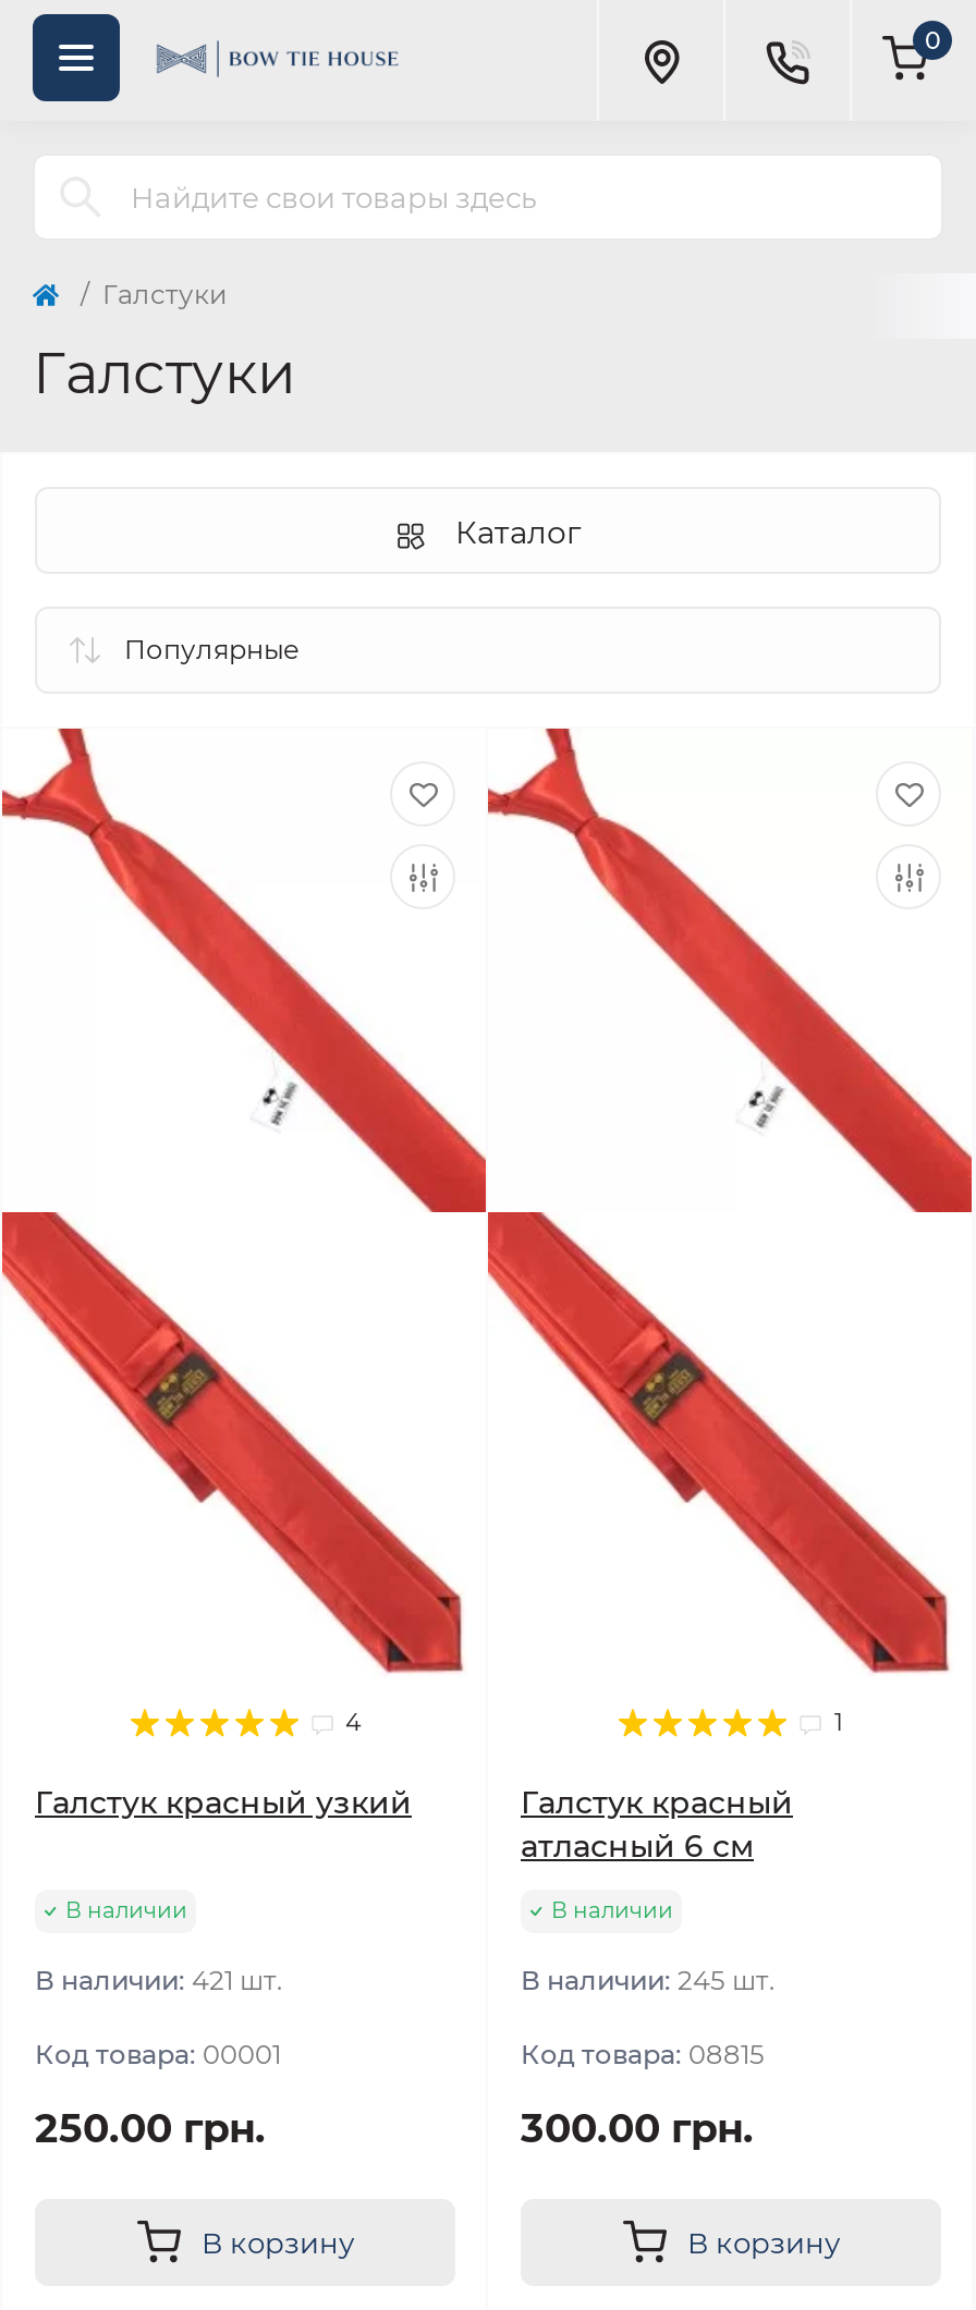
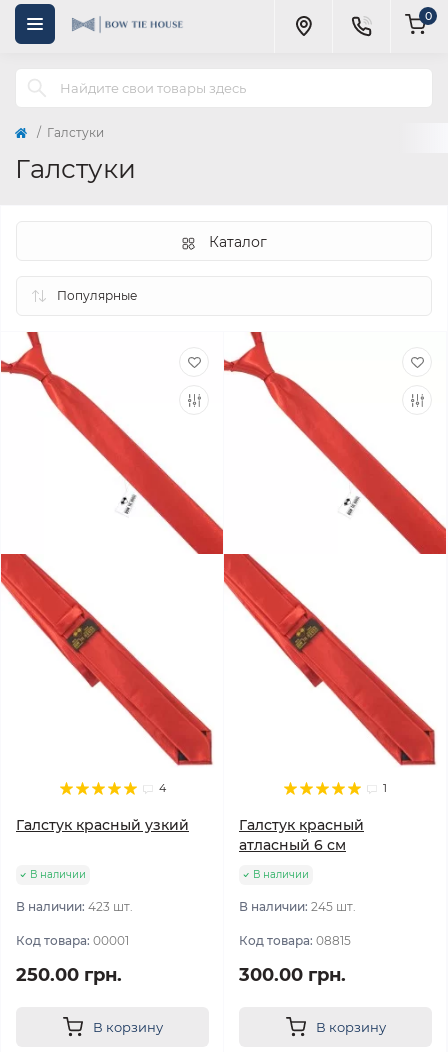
- В наличии: 421 шт.
+ В наличии: 423 шт.
